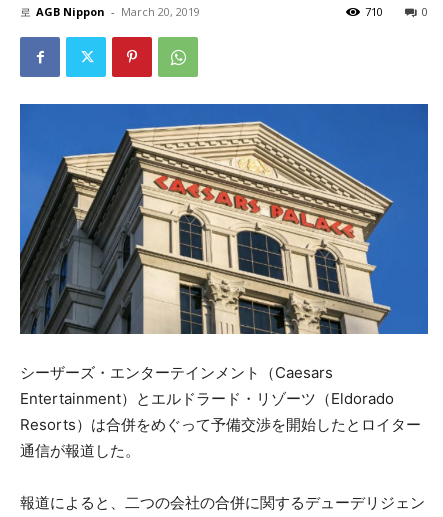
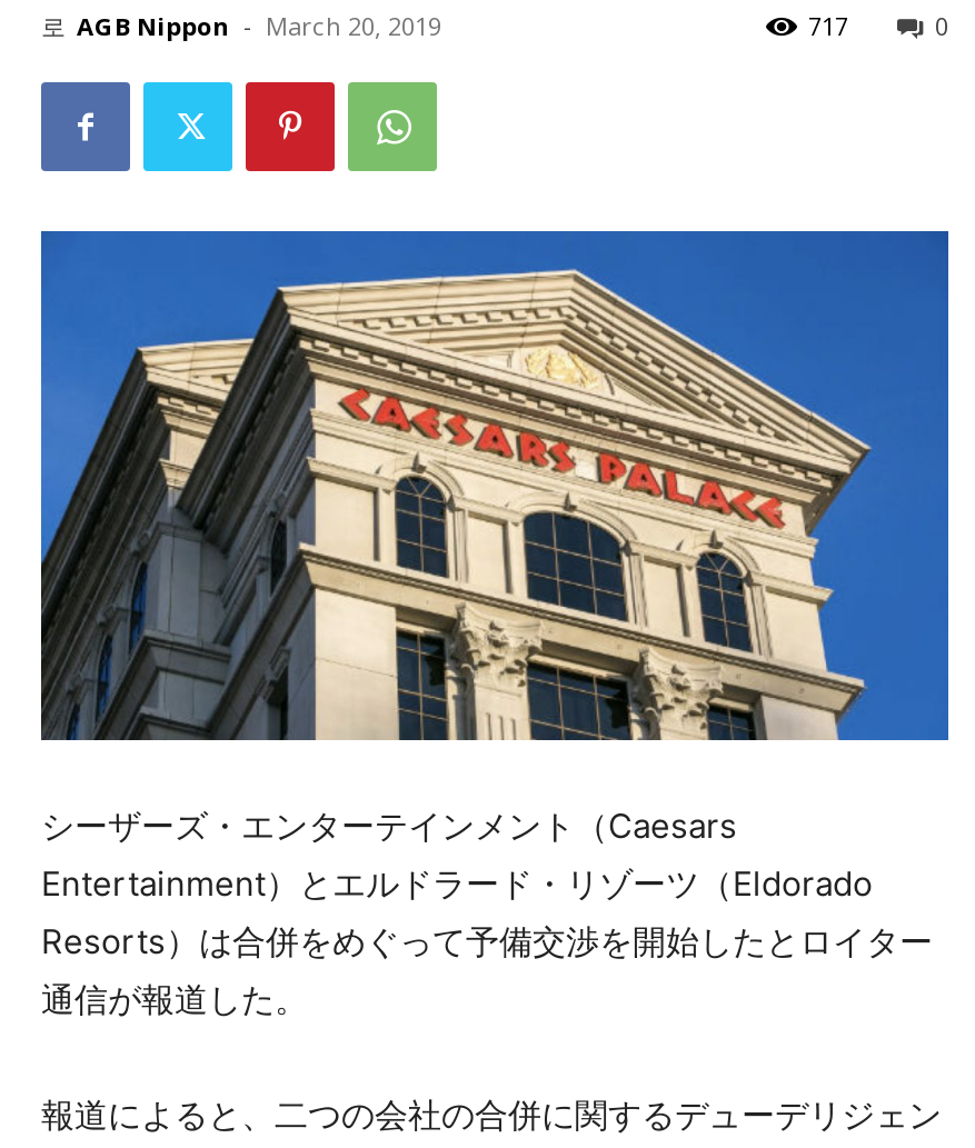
- 710
+ 717
